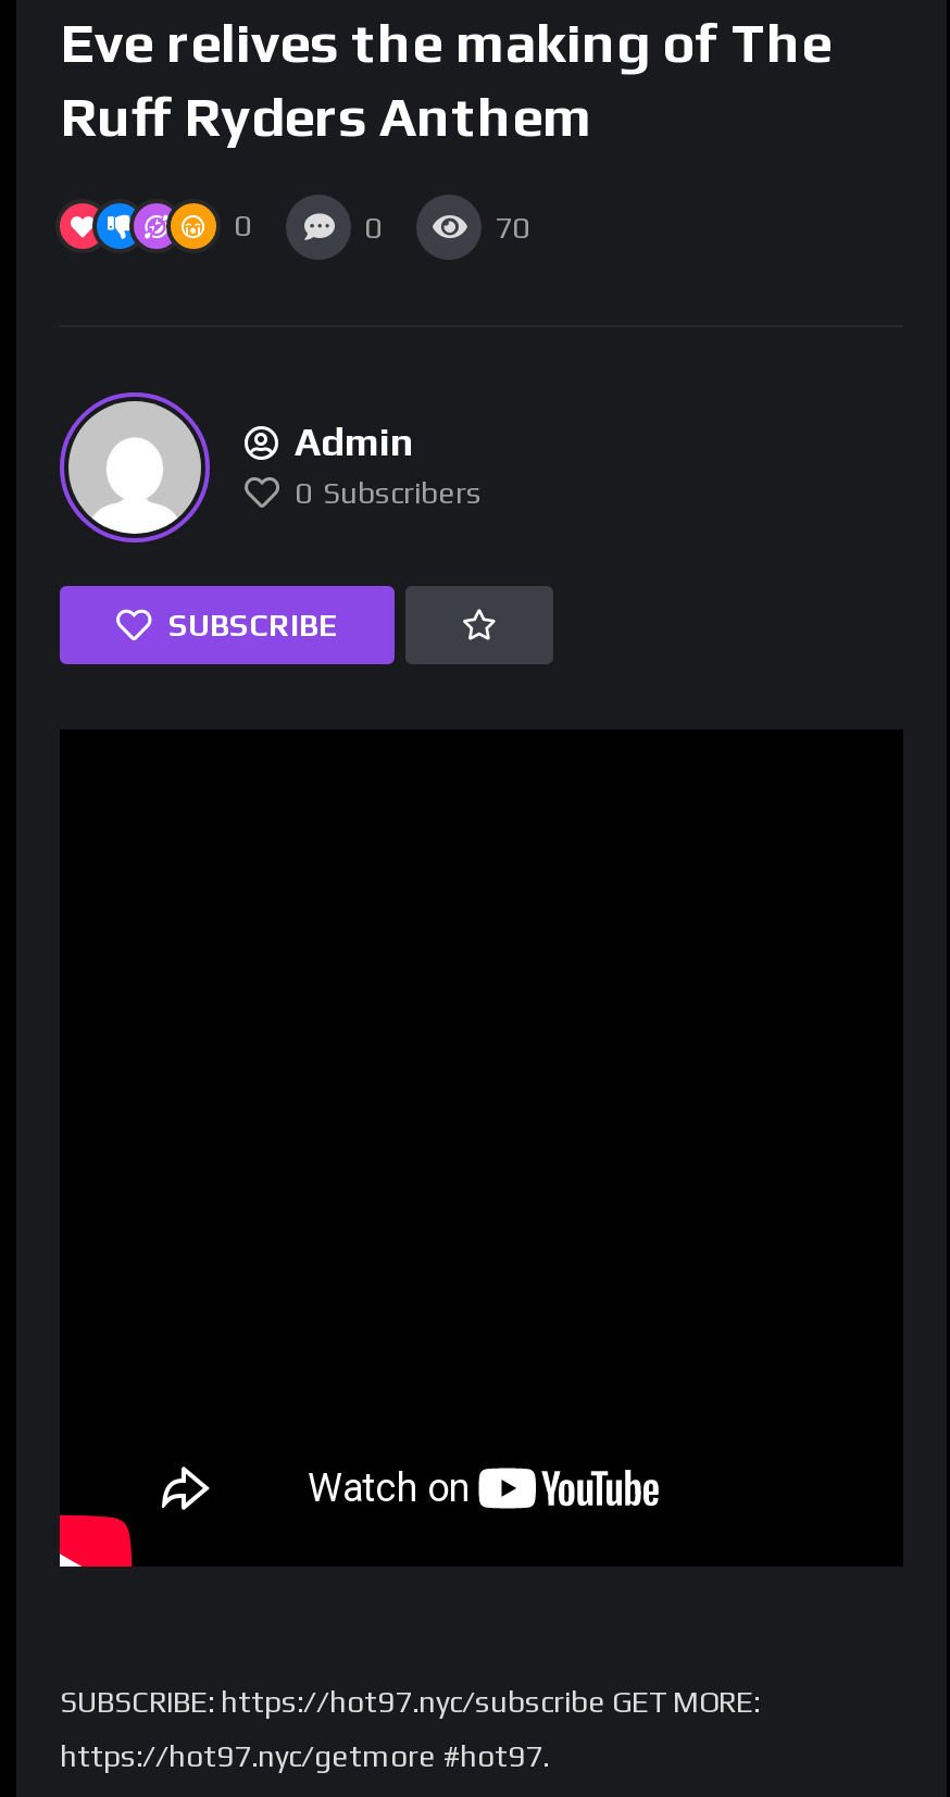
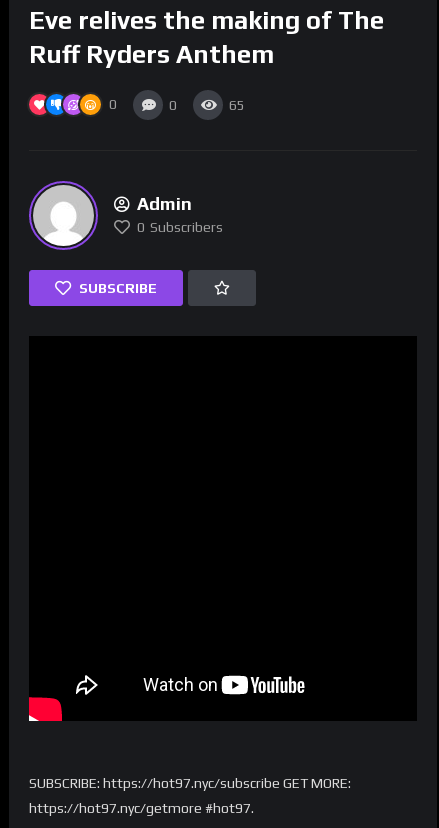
- 70
+ 65
